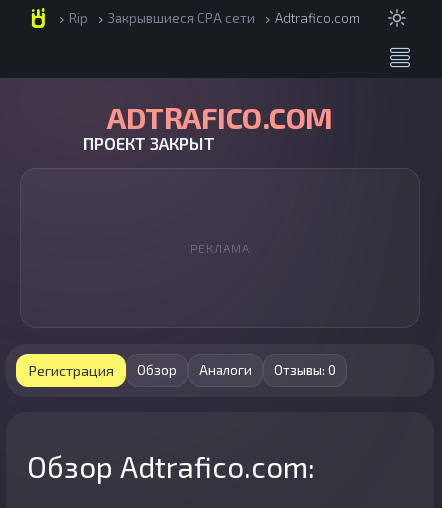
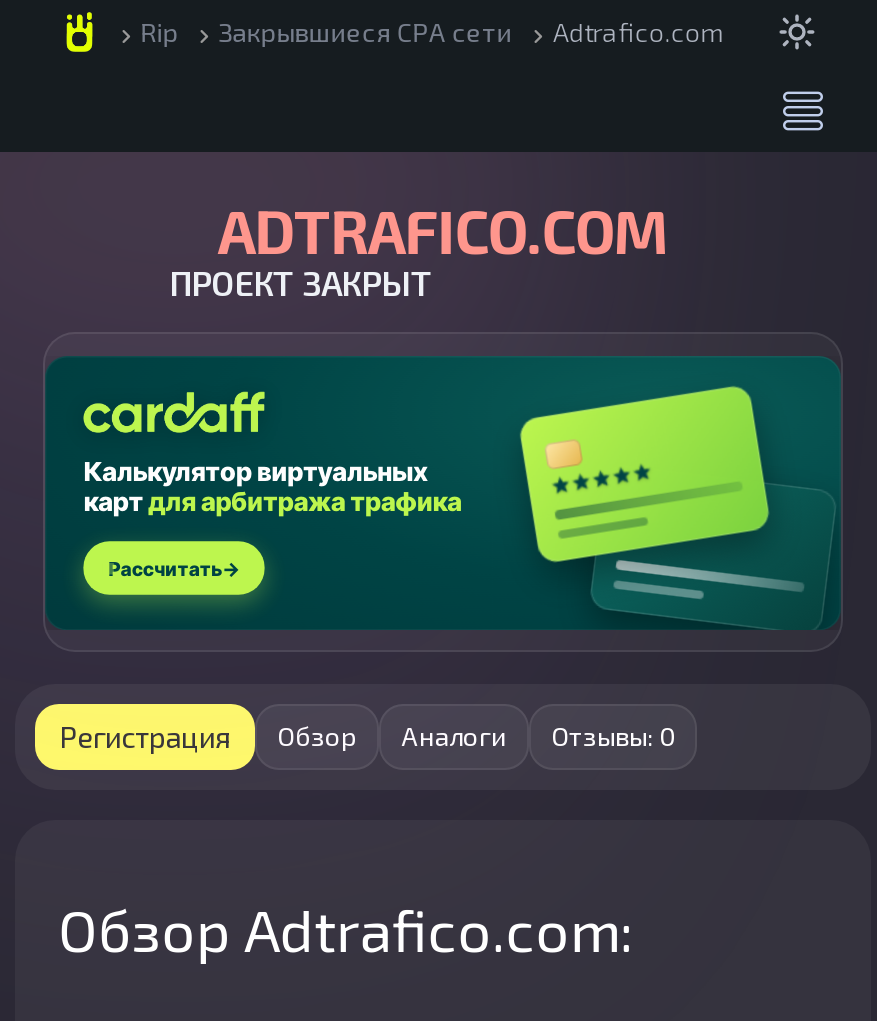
+ [image]

- РЕКЛАМА
